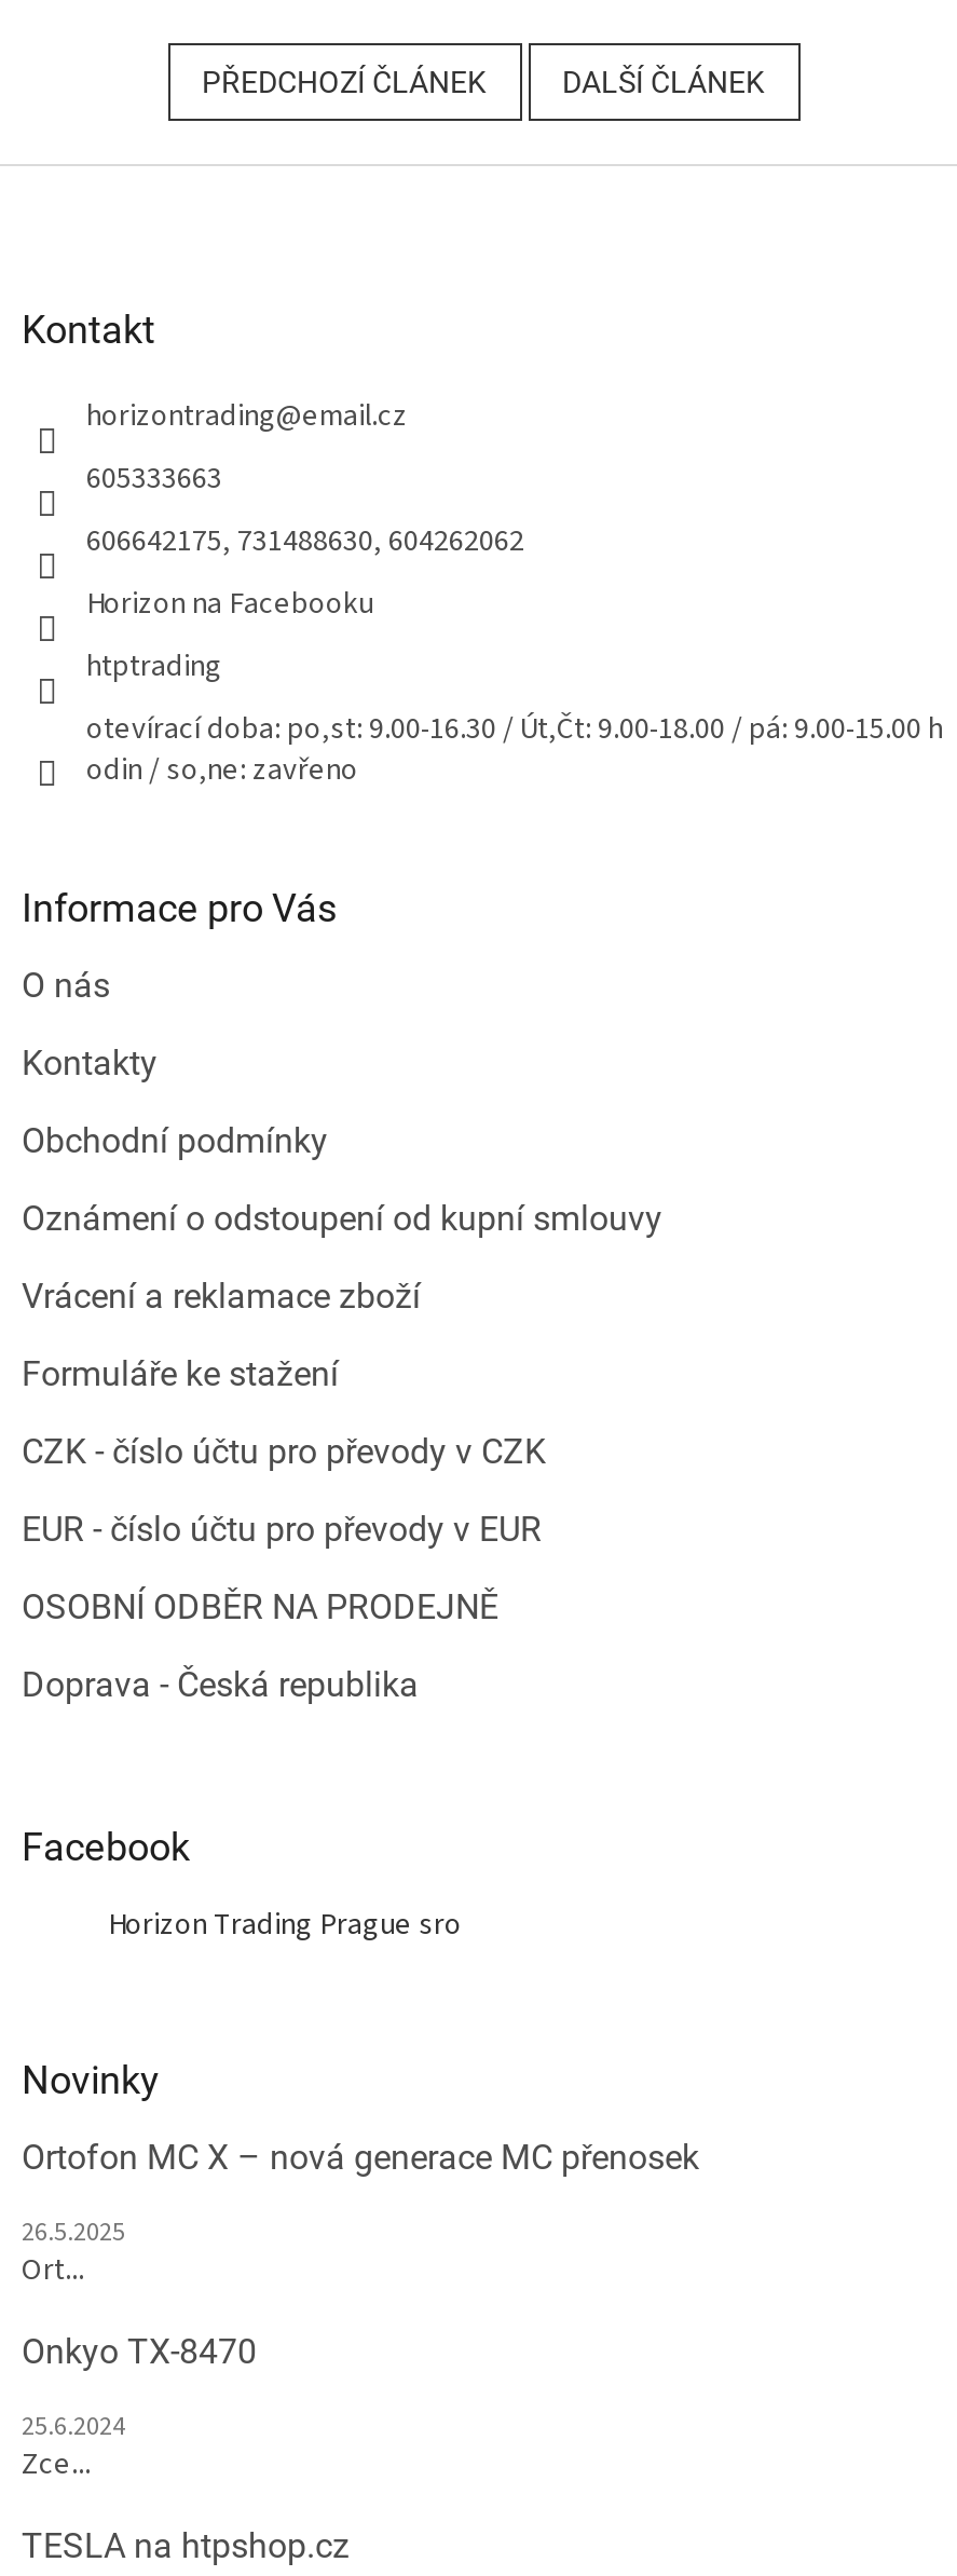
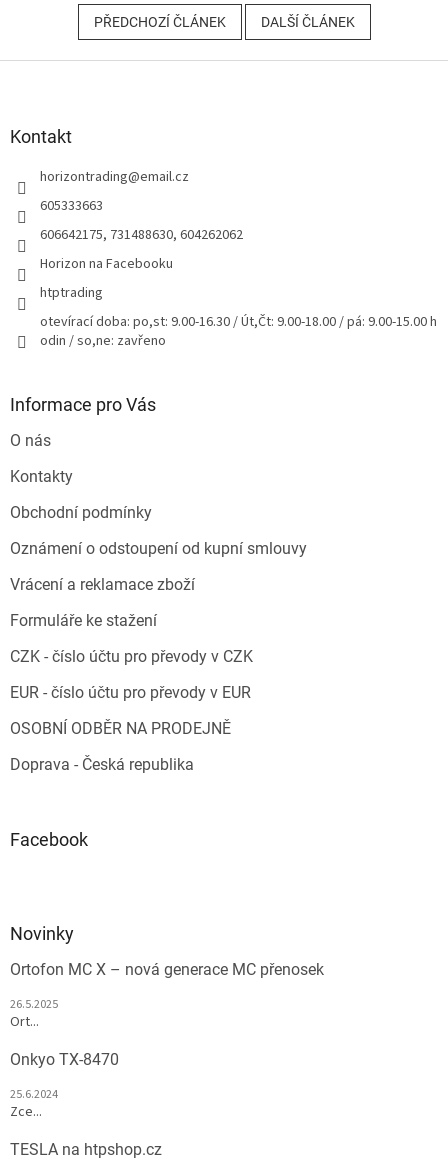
- Horizon Trading Prague sro
